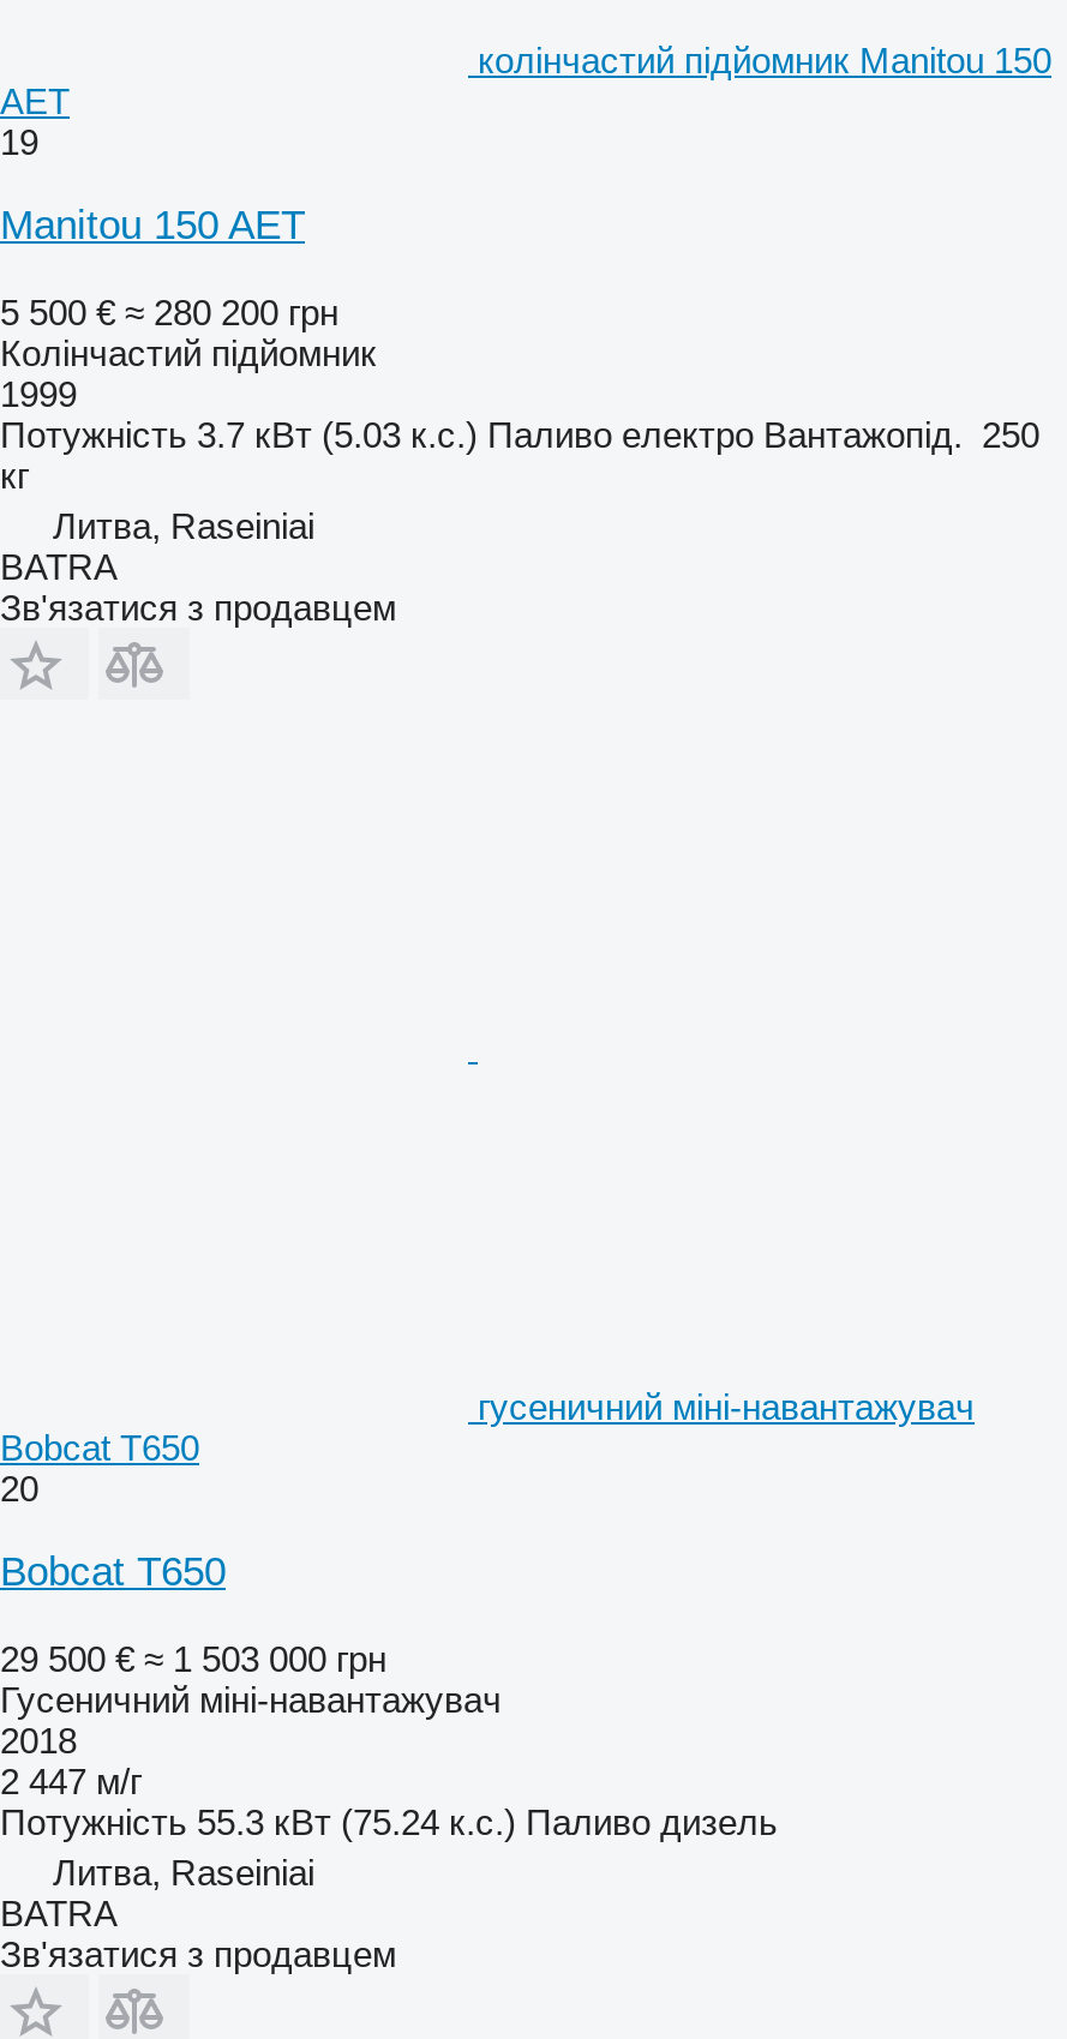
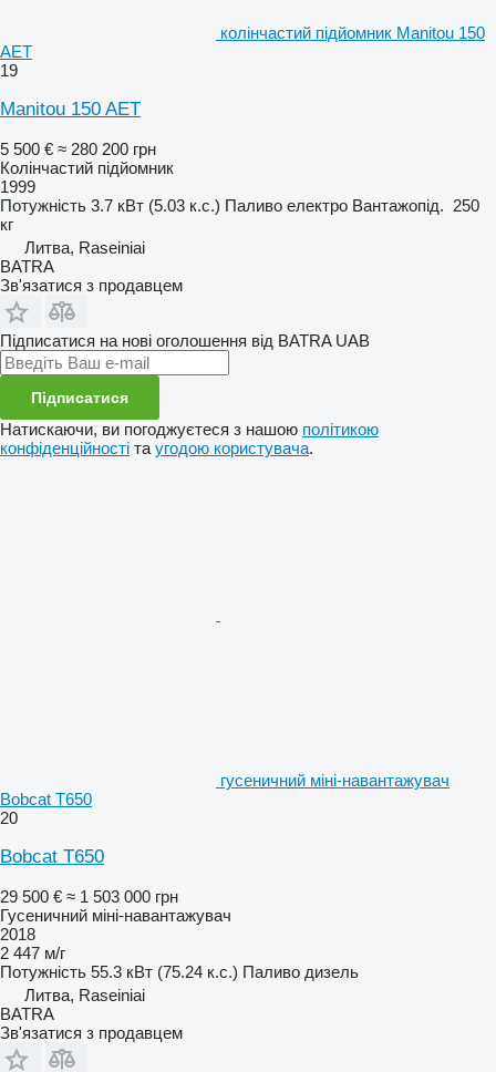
+ Підписатися на нові оголошення від BATRA UAB
+ Підписатися
+ Натискаючи, ви погоджуєтеся з нашою політикою
+ конфіденційності та угодою користувача.
